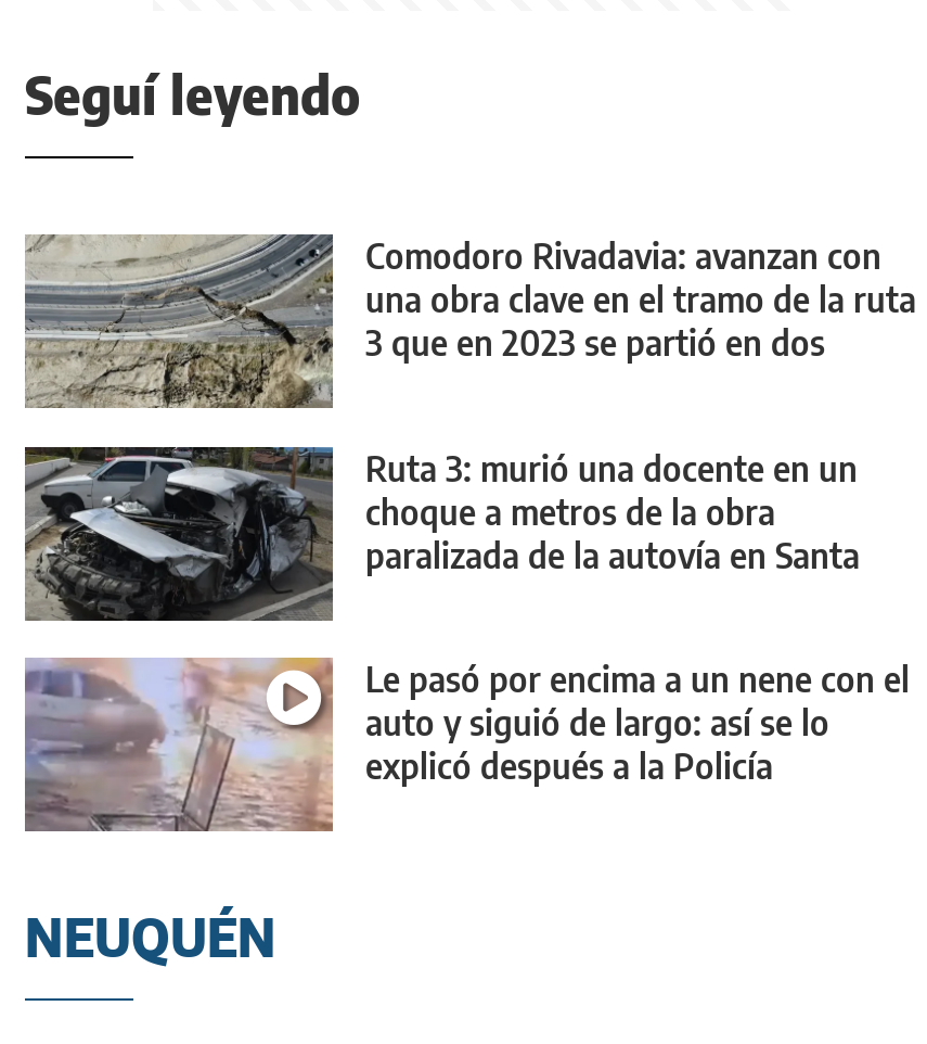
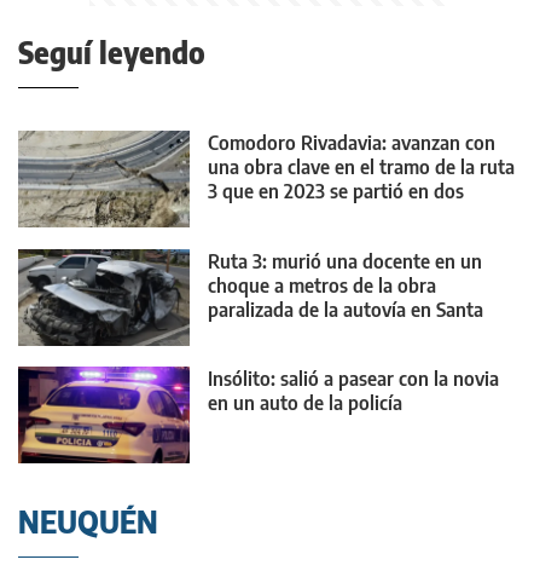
- [image]
- Le pasó por encima a un nene con el
- auto y siguió de largo: así se lo
- explicó después a la Policía
+ [image]
+ Insólito: salió a pasear con la novia
+ en un auto de la policía
